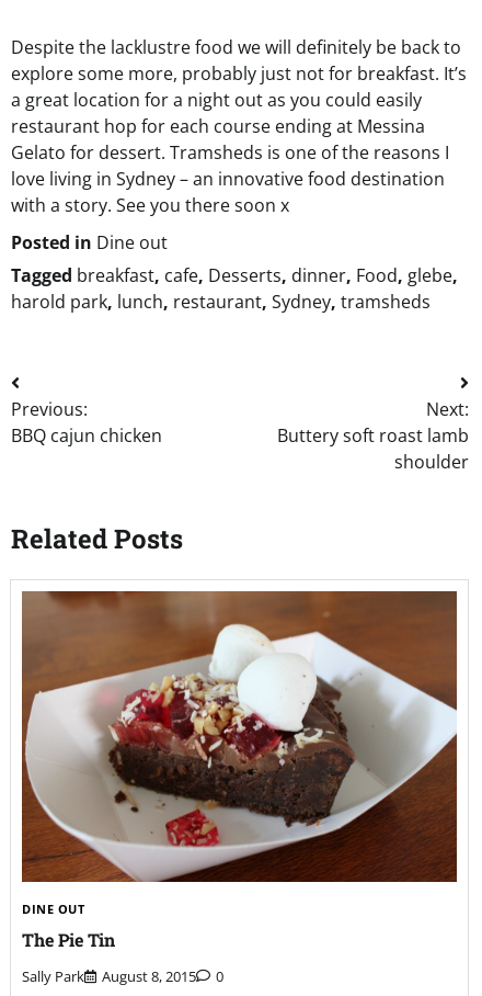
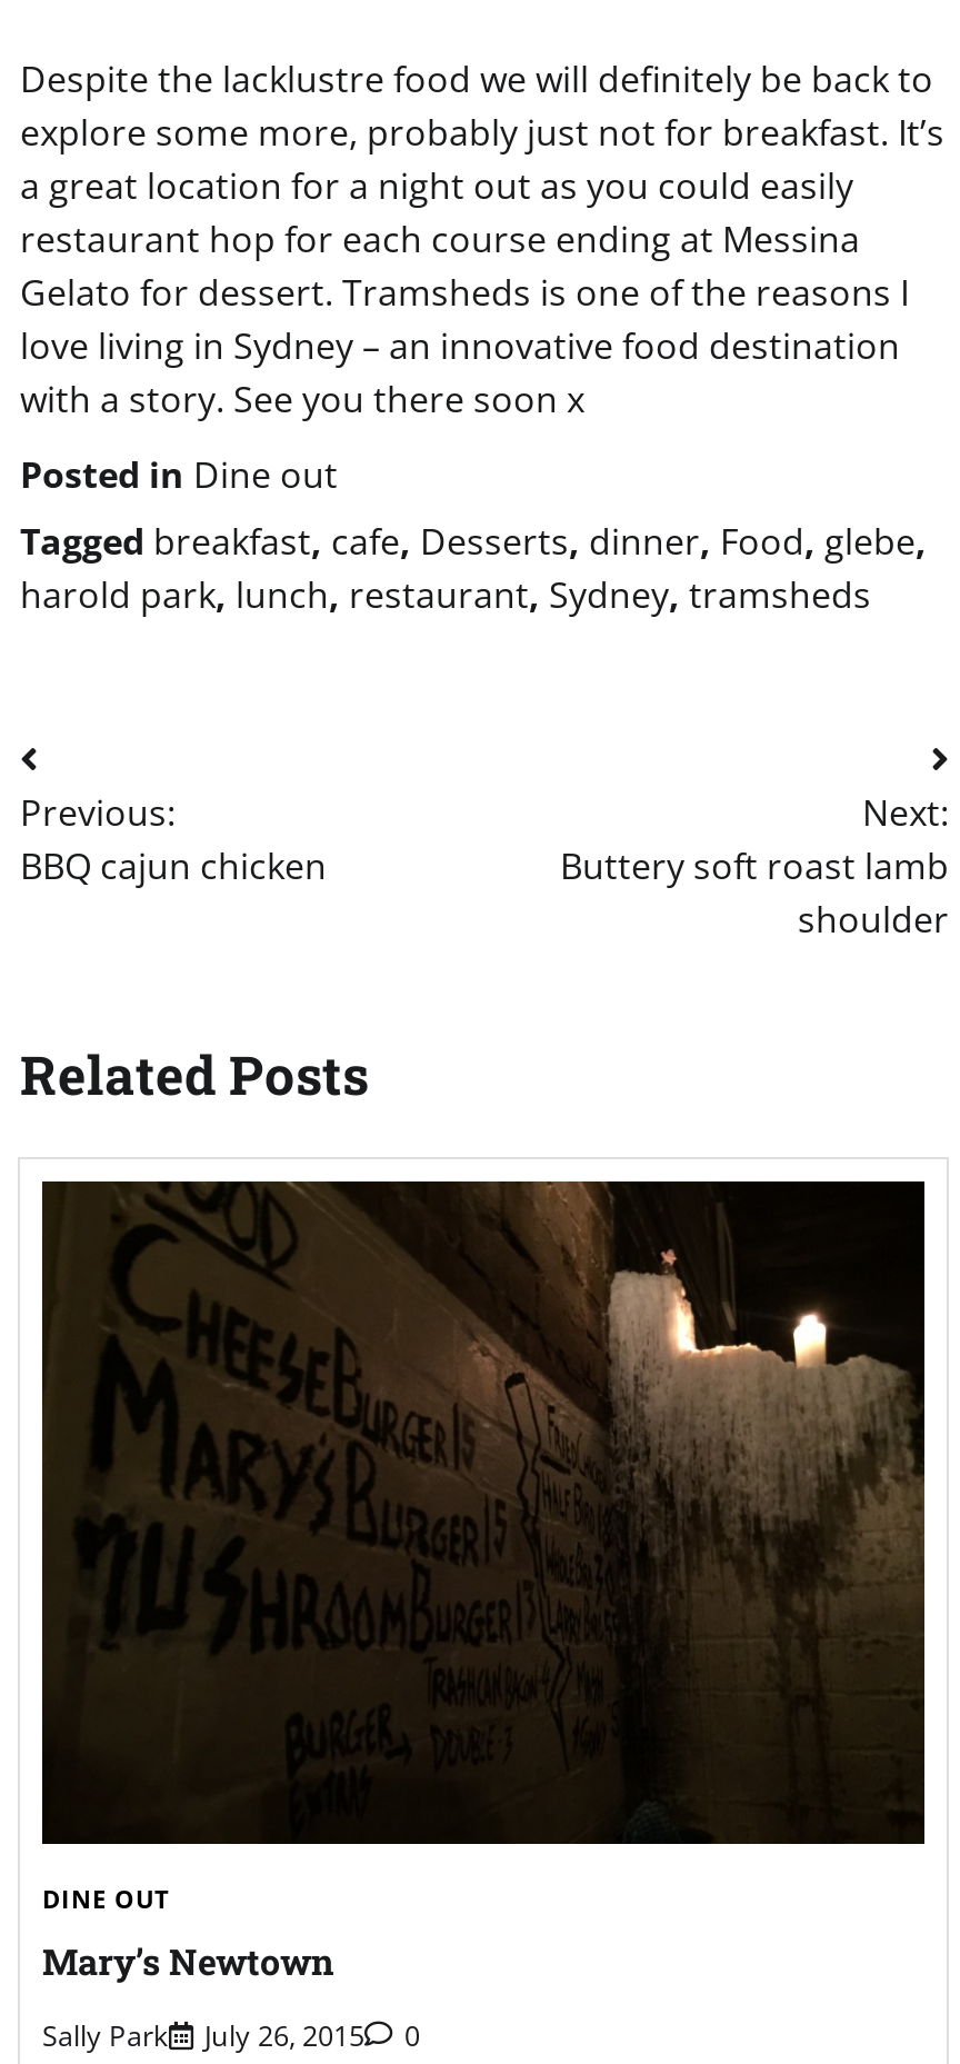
- [image]
+ [image]

- The Pie Tin
+ Mary’s Newtown

- Sally Park August 8, 2015 0
+ Sally Park July 26, 2015 0
